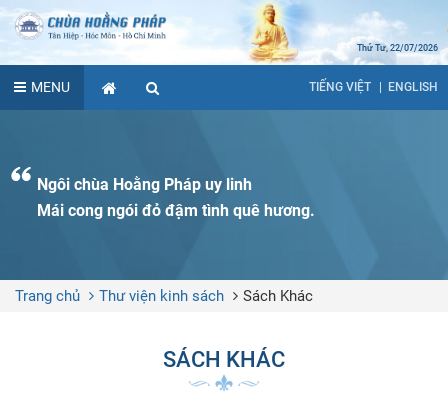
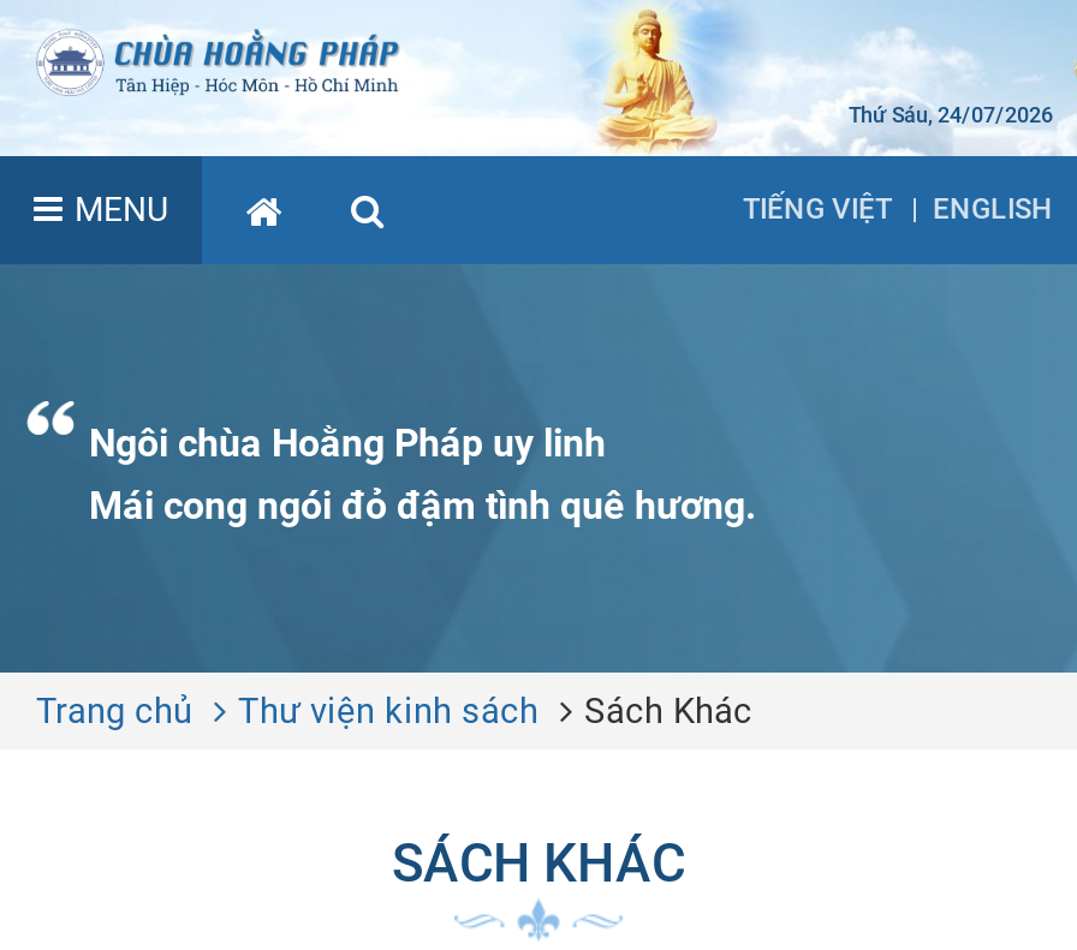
- Thứ Tư, 22/07/2026
+ Thứ Sáu, 24/07/2026
